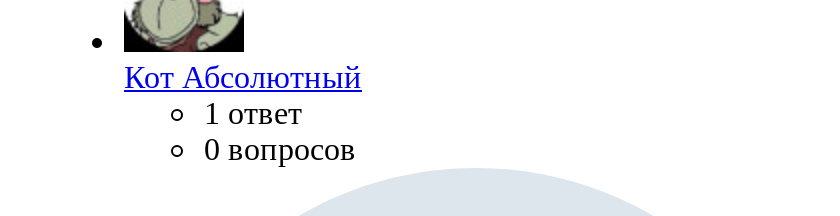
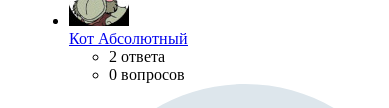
- 1 ответ
+ 2 ответа
